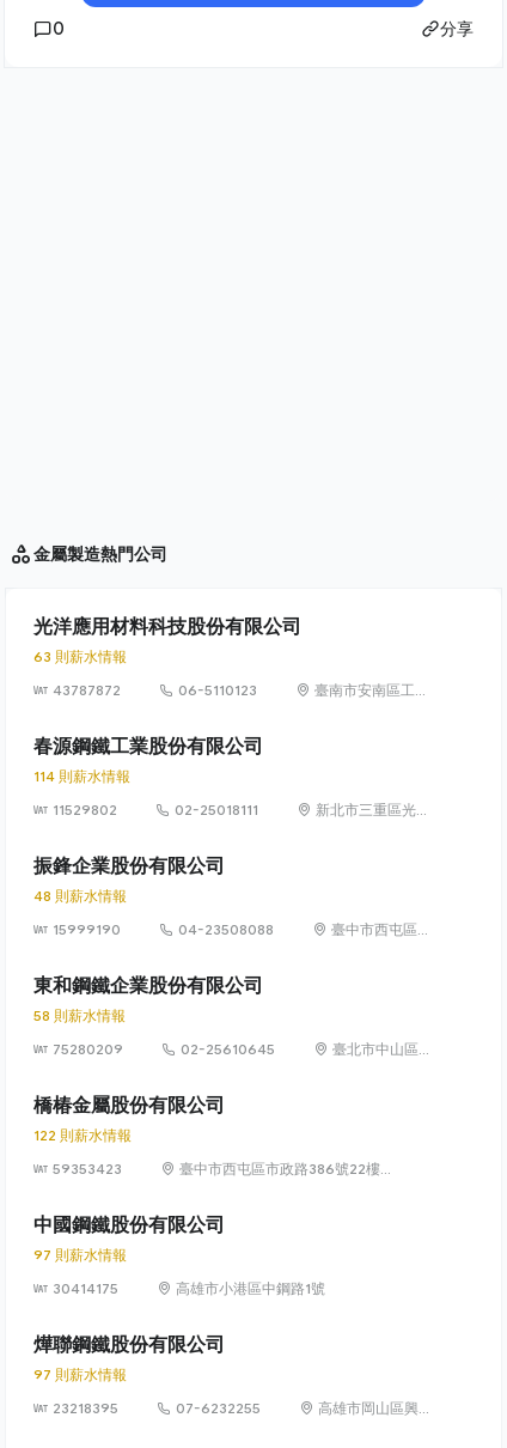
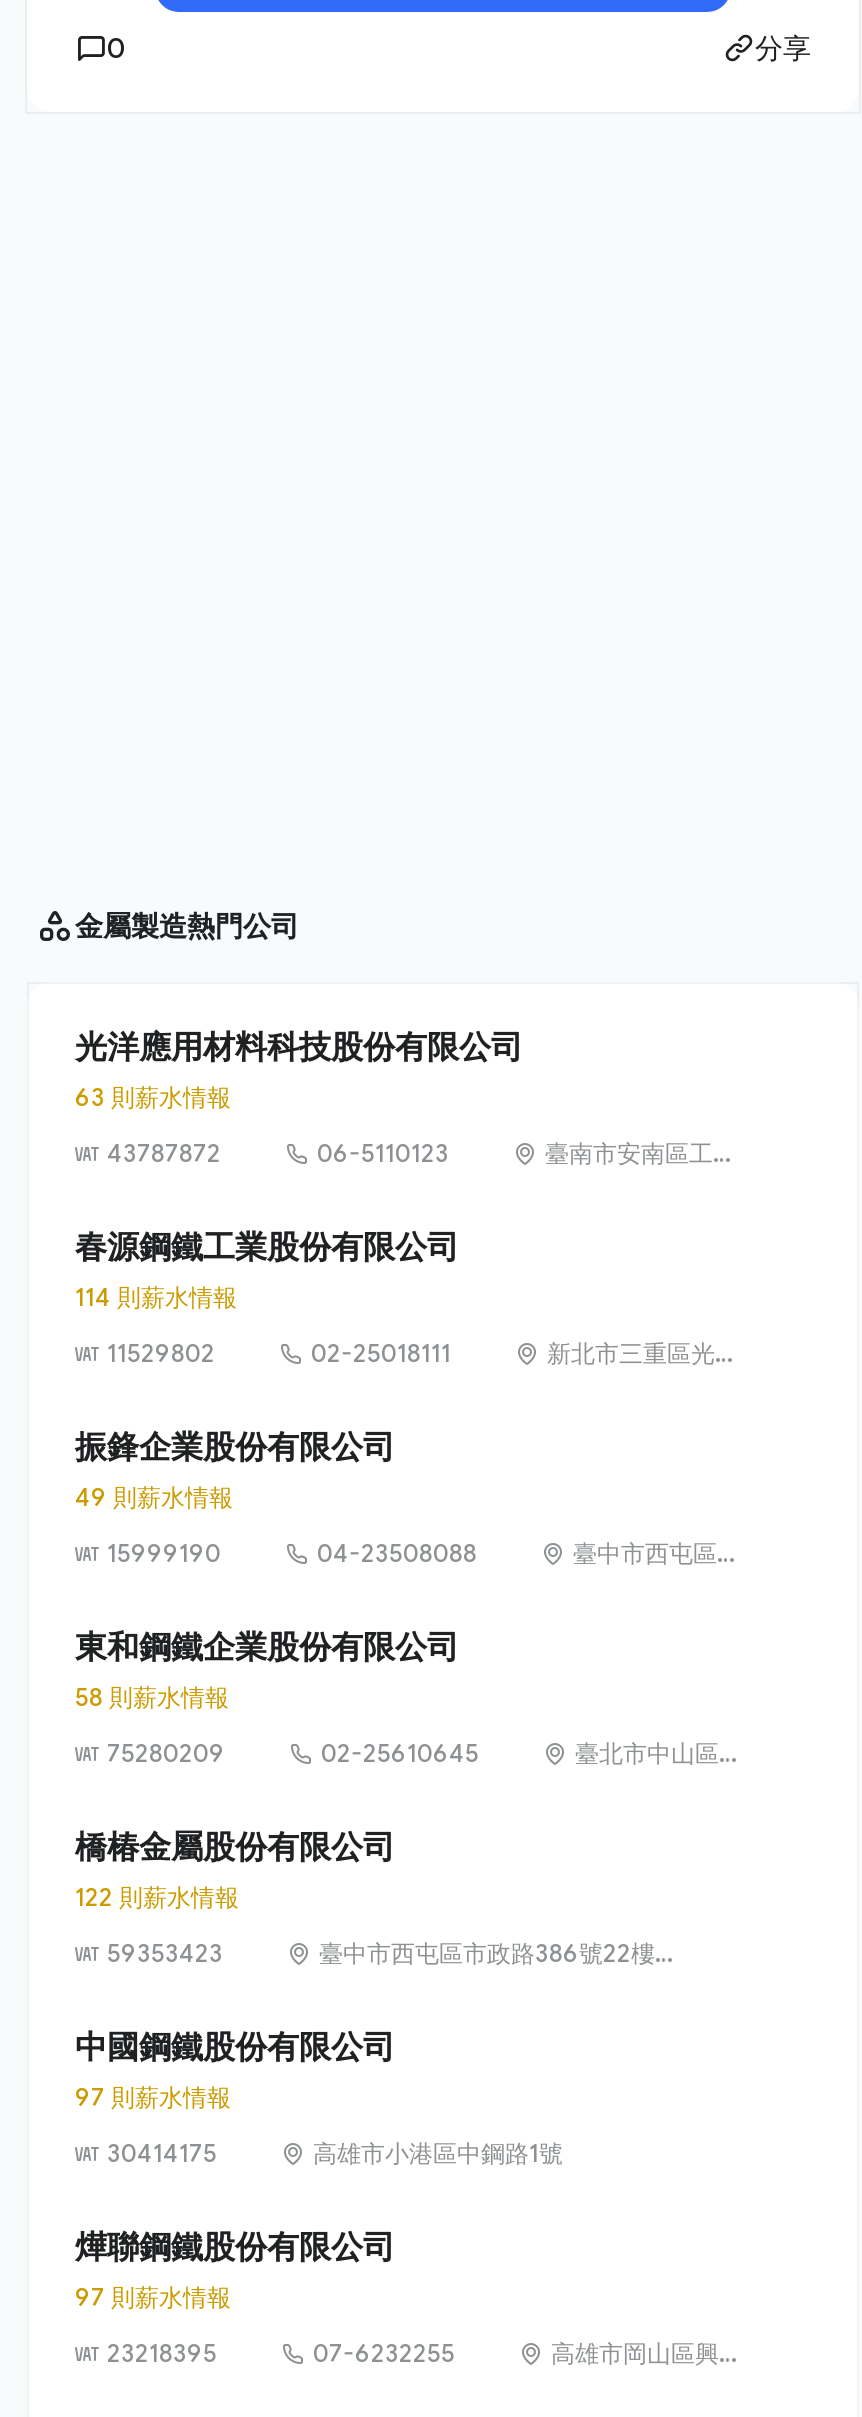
- 48 則薪水情報
+ 49 則薪水情報
